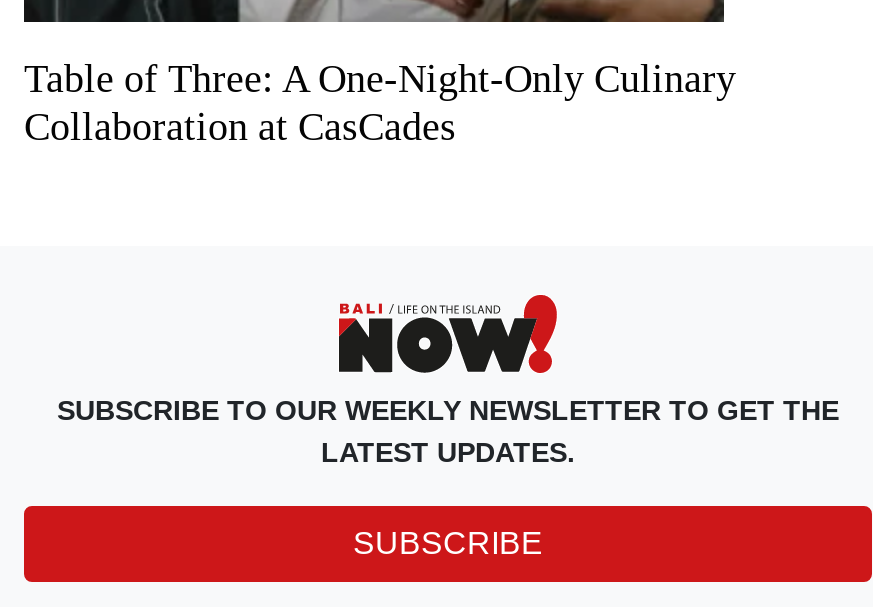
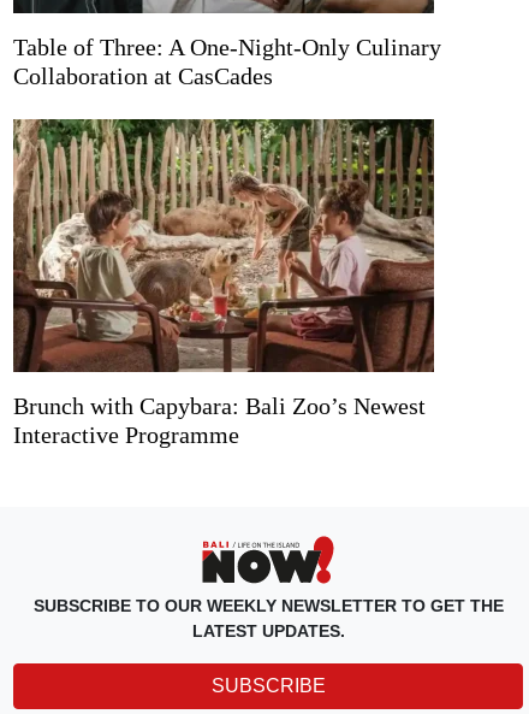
+ [image]
+ Brunch with Capybara: Bali Zoo’s Newest
+ Interactive Programme
